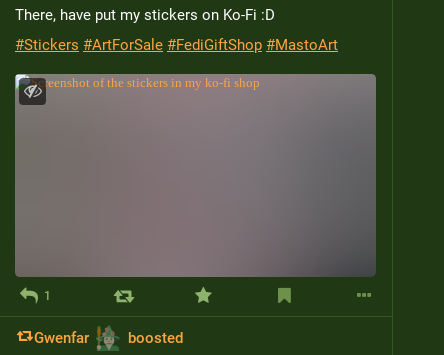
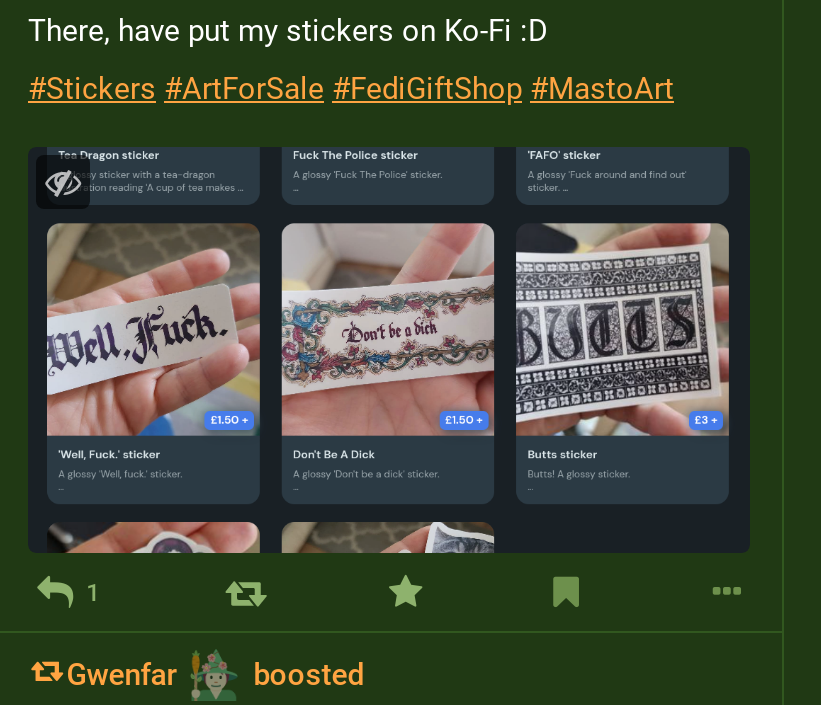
- [image]
+ [image]
